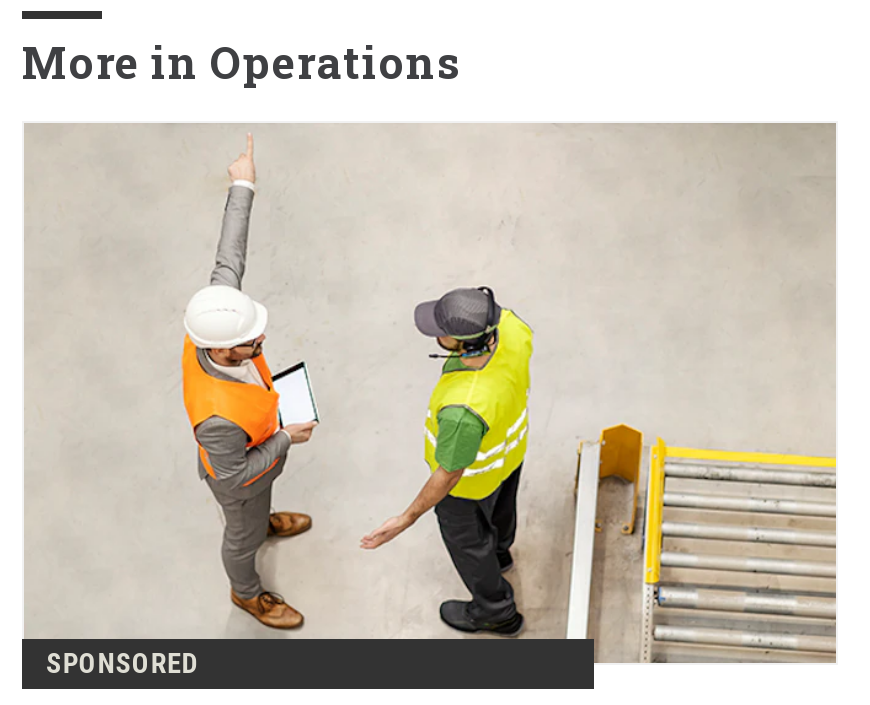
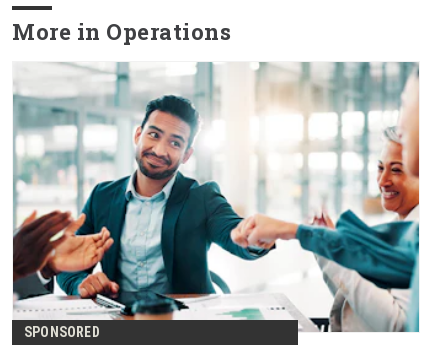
- [image]
+ [image]
